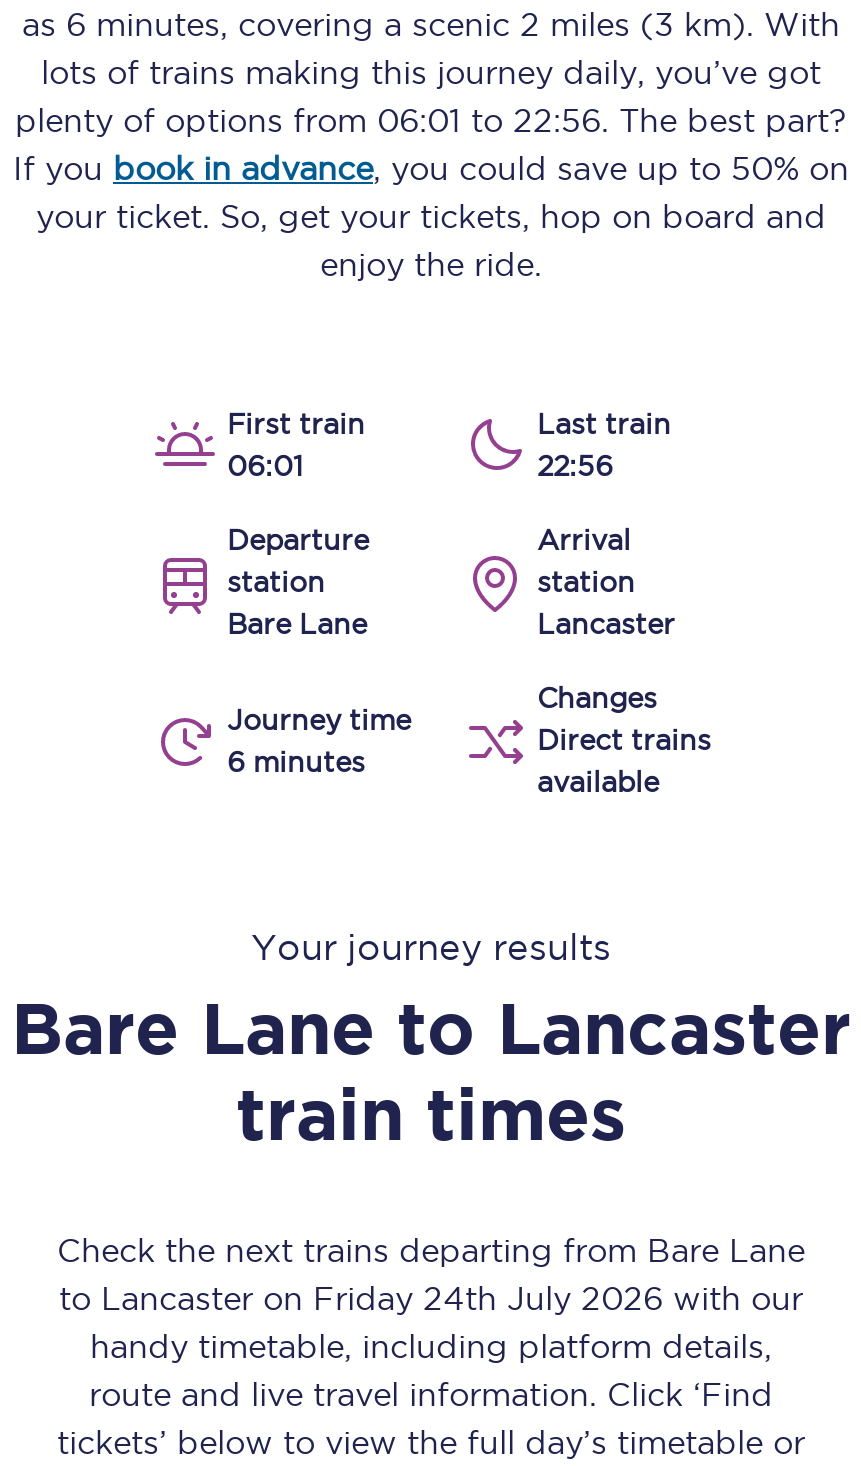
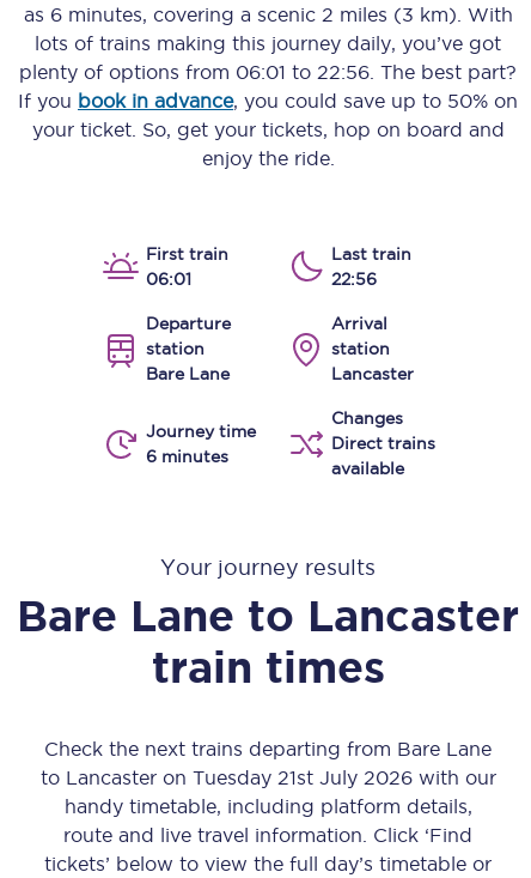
- to Lancaster on Friday 24th July 2026 with our
+ to Lancaster on Tuesday 21st July 2026 with our
